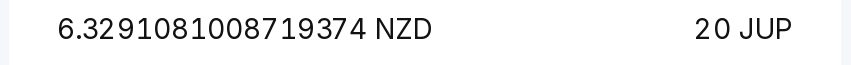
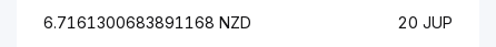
- 6.3291081008719374 NZD
+ 6.7161300683891168 NZD
